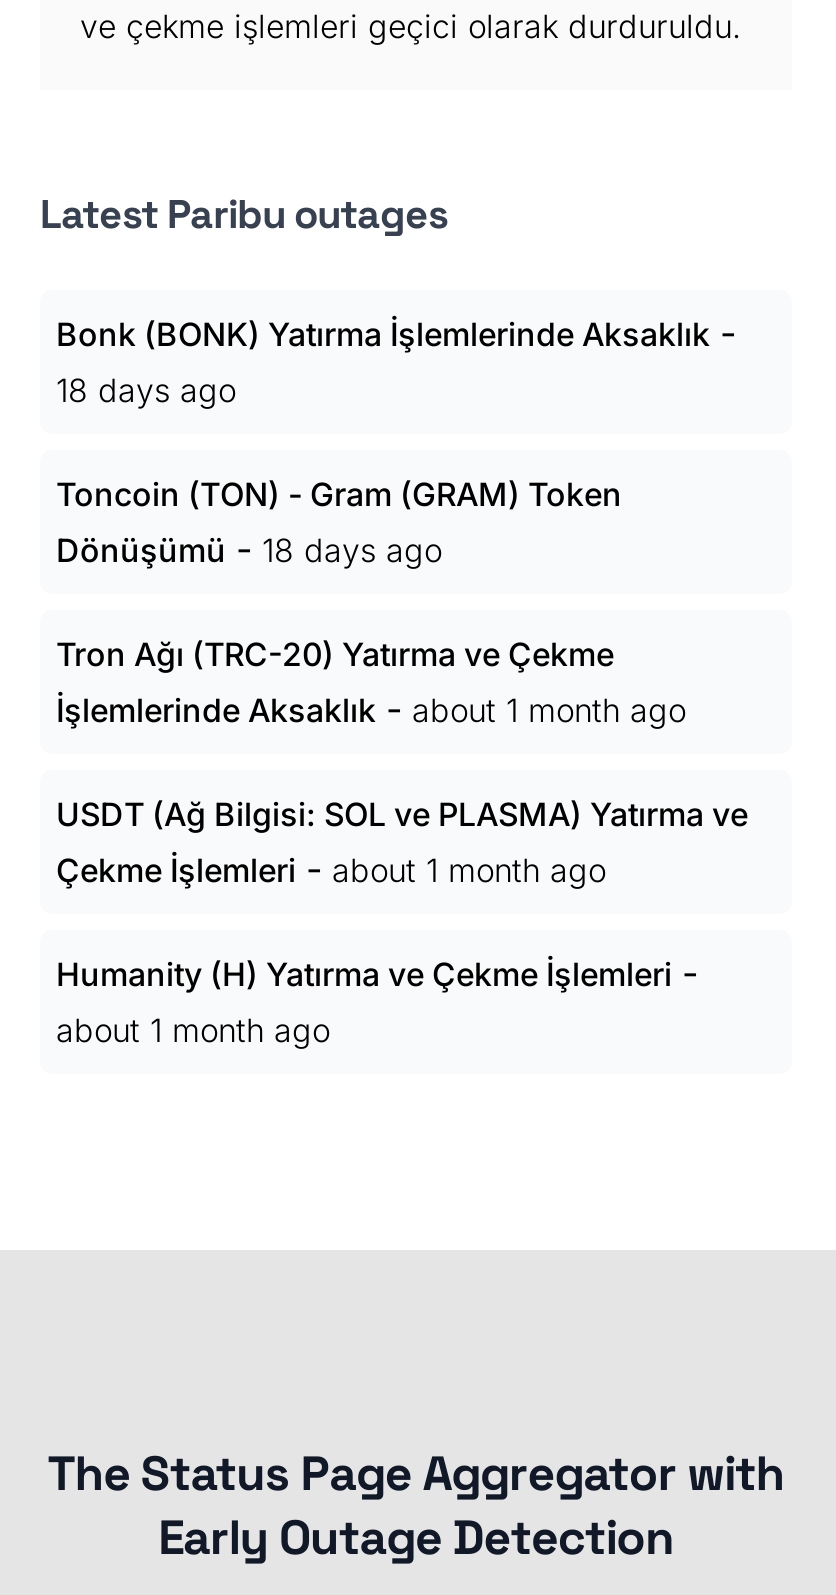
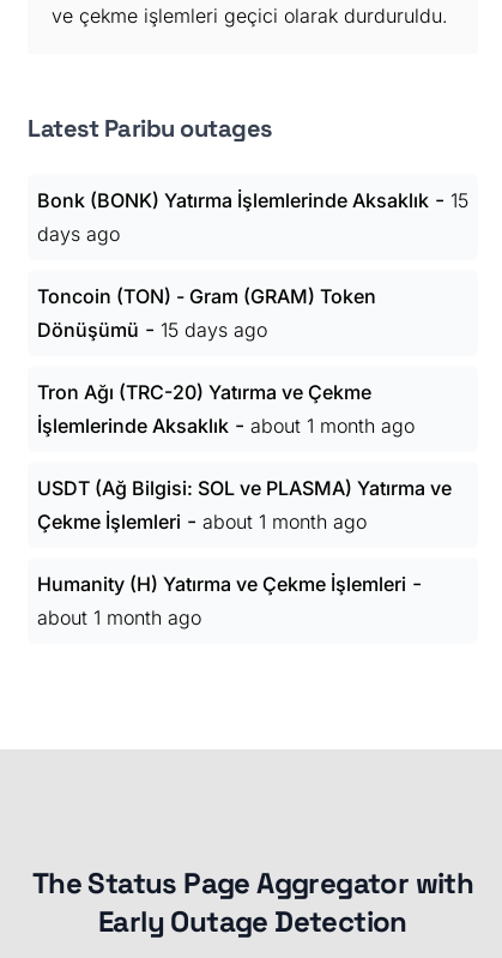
- Bonk (BONK) Yatırma İşlemlerinde Aksaklık -
- 18 days ago
+ Bonk (BONK) Yatırma İşlemlerinde Aksaklık - 15
+ days ago

- Dönüşümü - 18 days ago
+ Dönüşümü - 15 days ago
